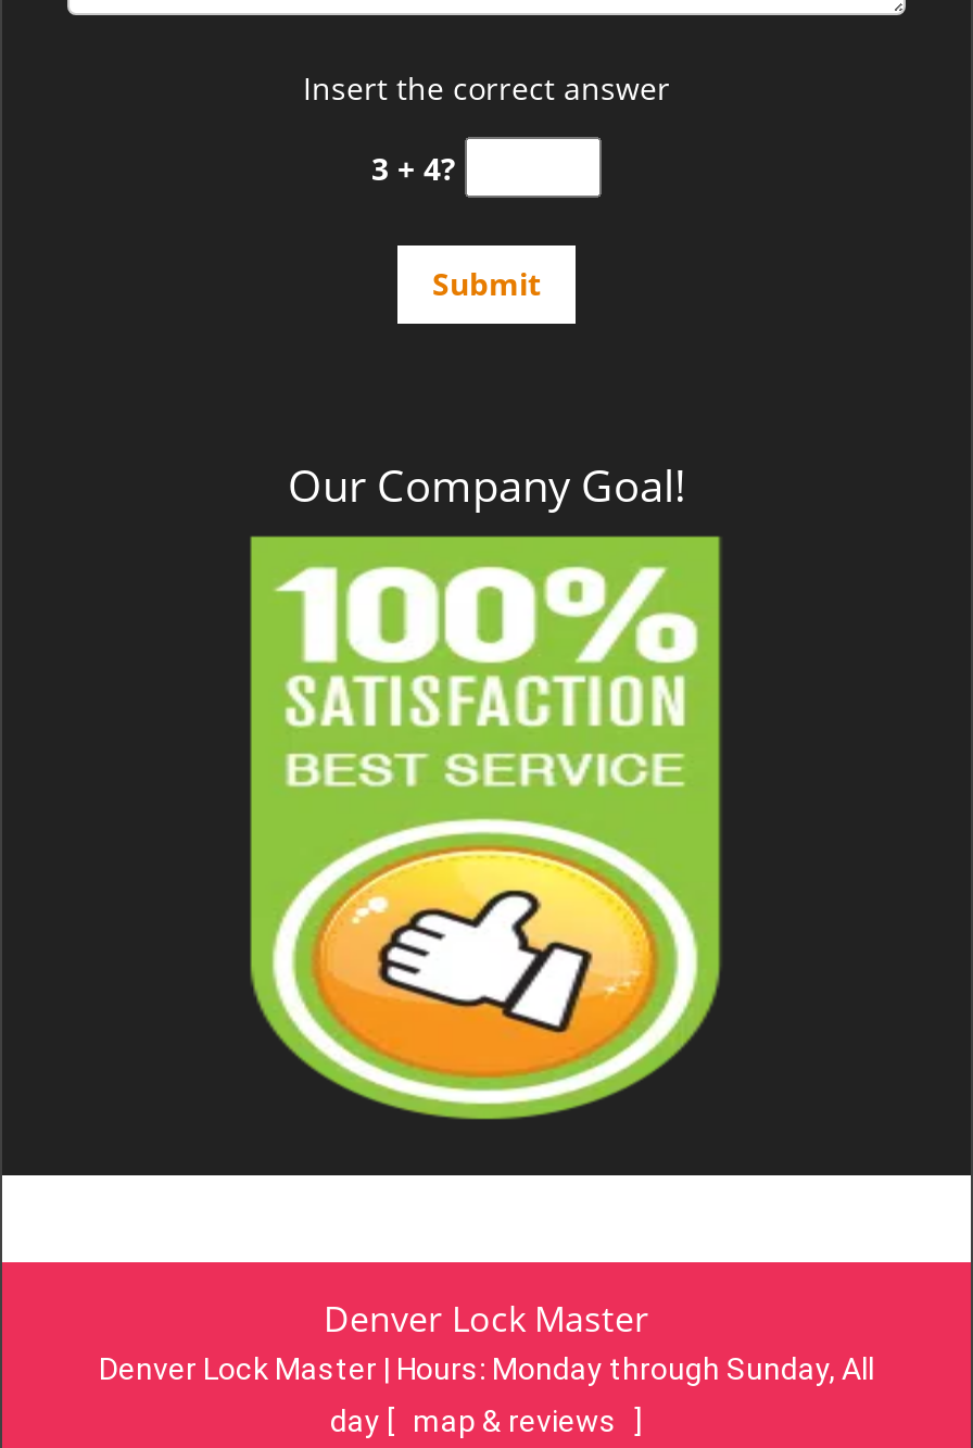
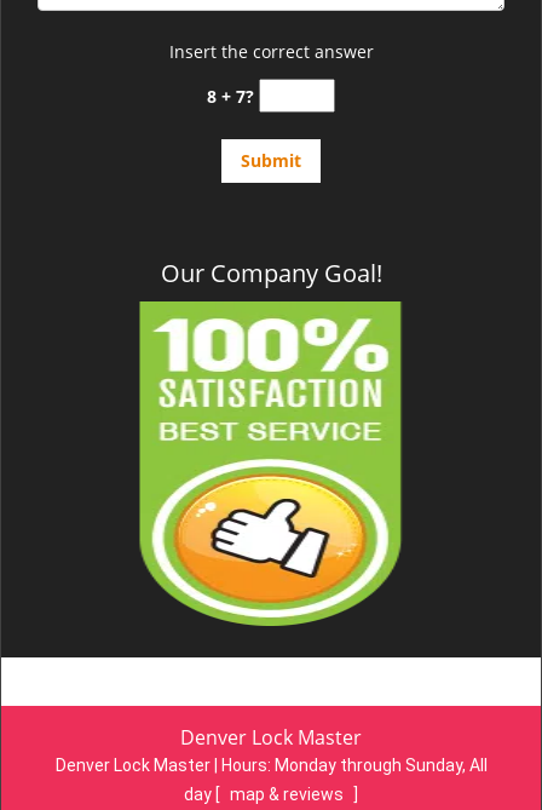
- 3 + 4?
+ 8 + 7?
